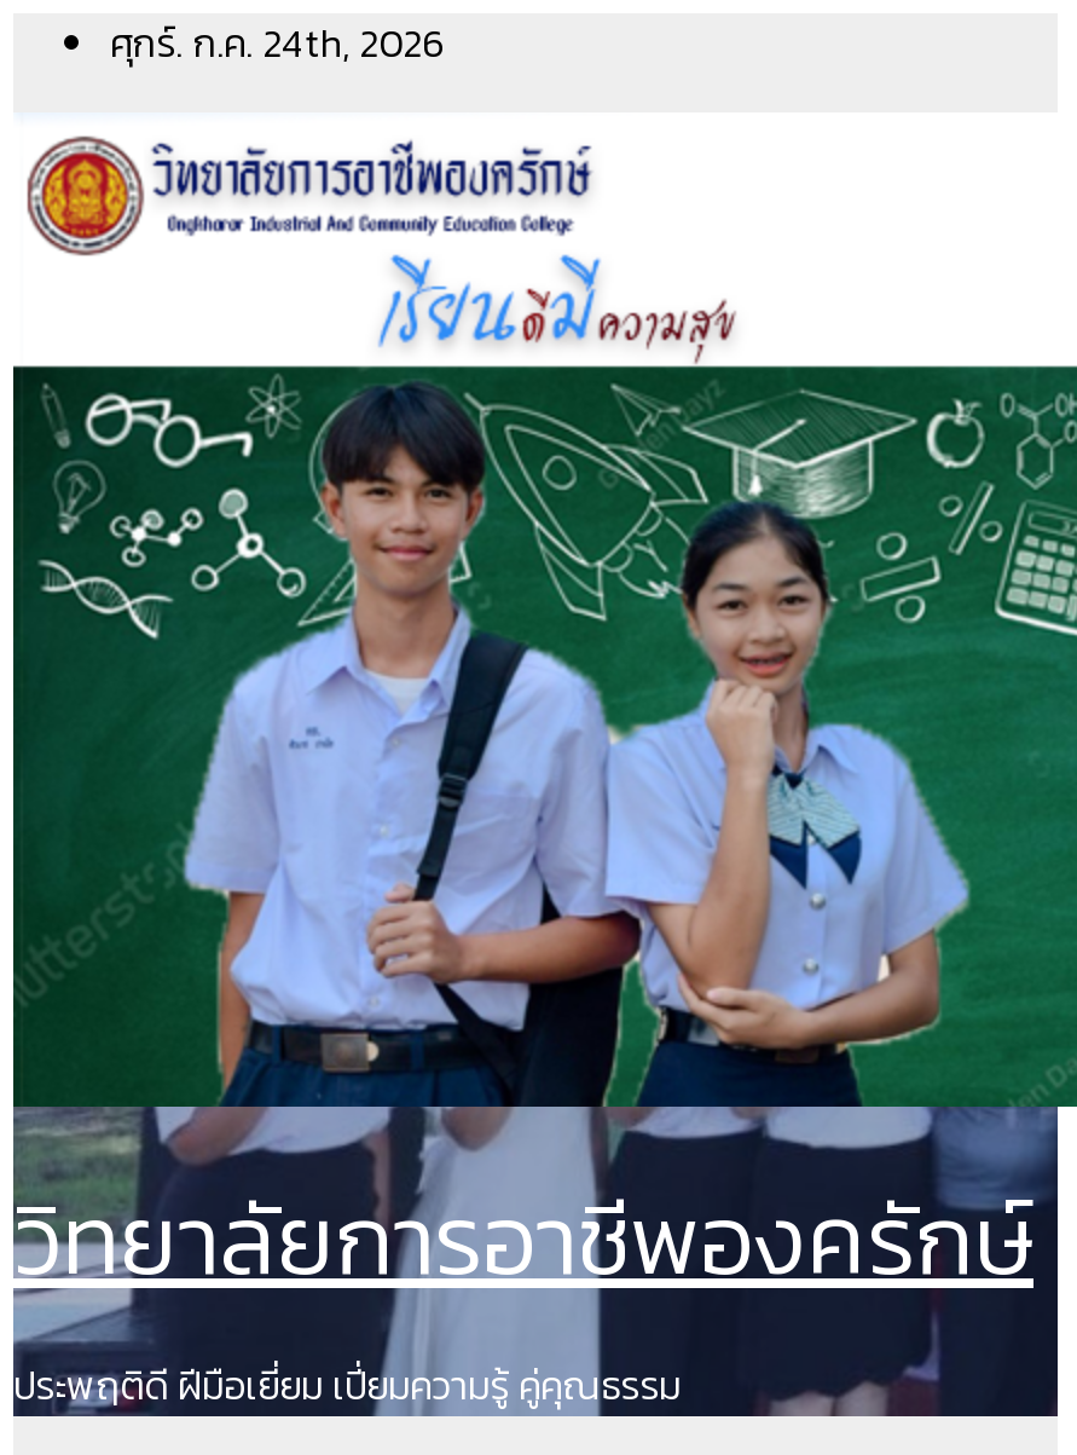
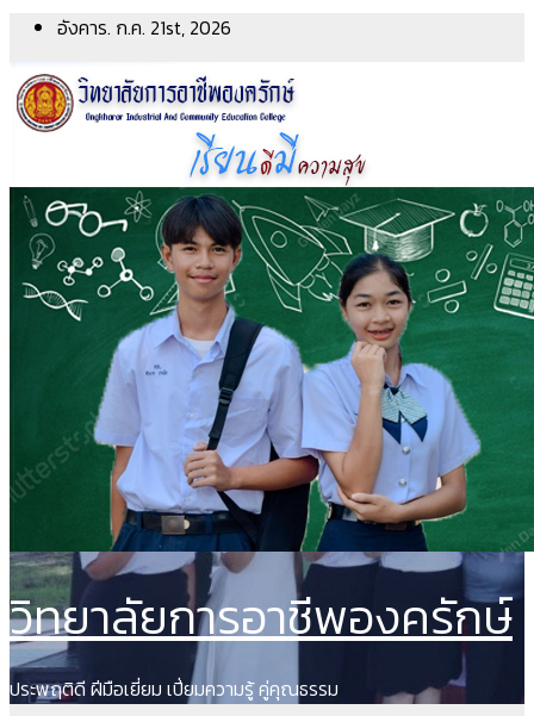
- ศุกร์. ก.ค. 24th, 2026
+ อังคาร. ก.ค. 21st, 2026
